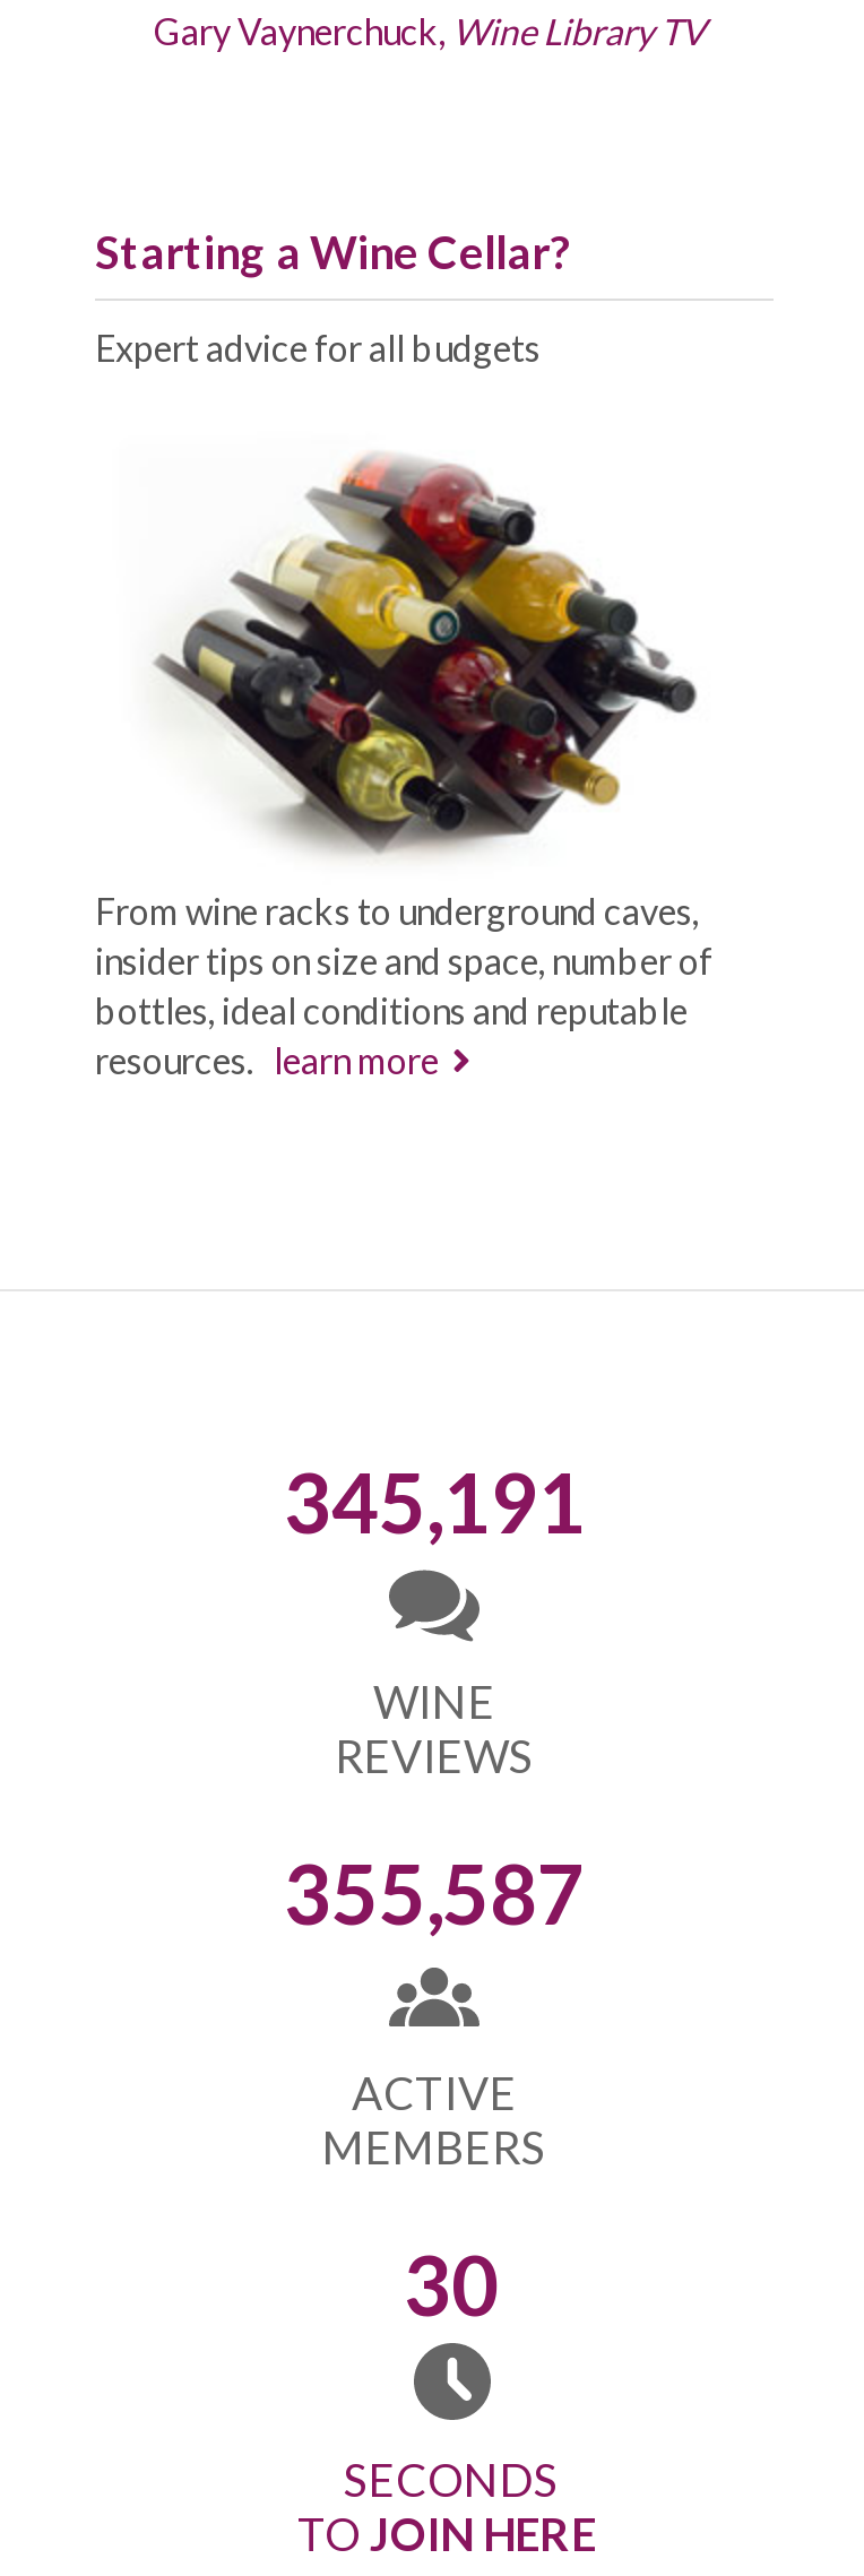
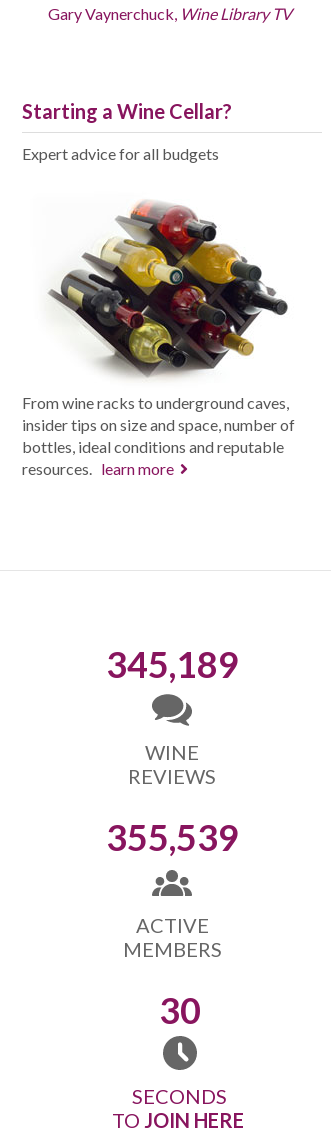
- 345,191
+ 345,189

- 355,587
+ 355,539
